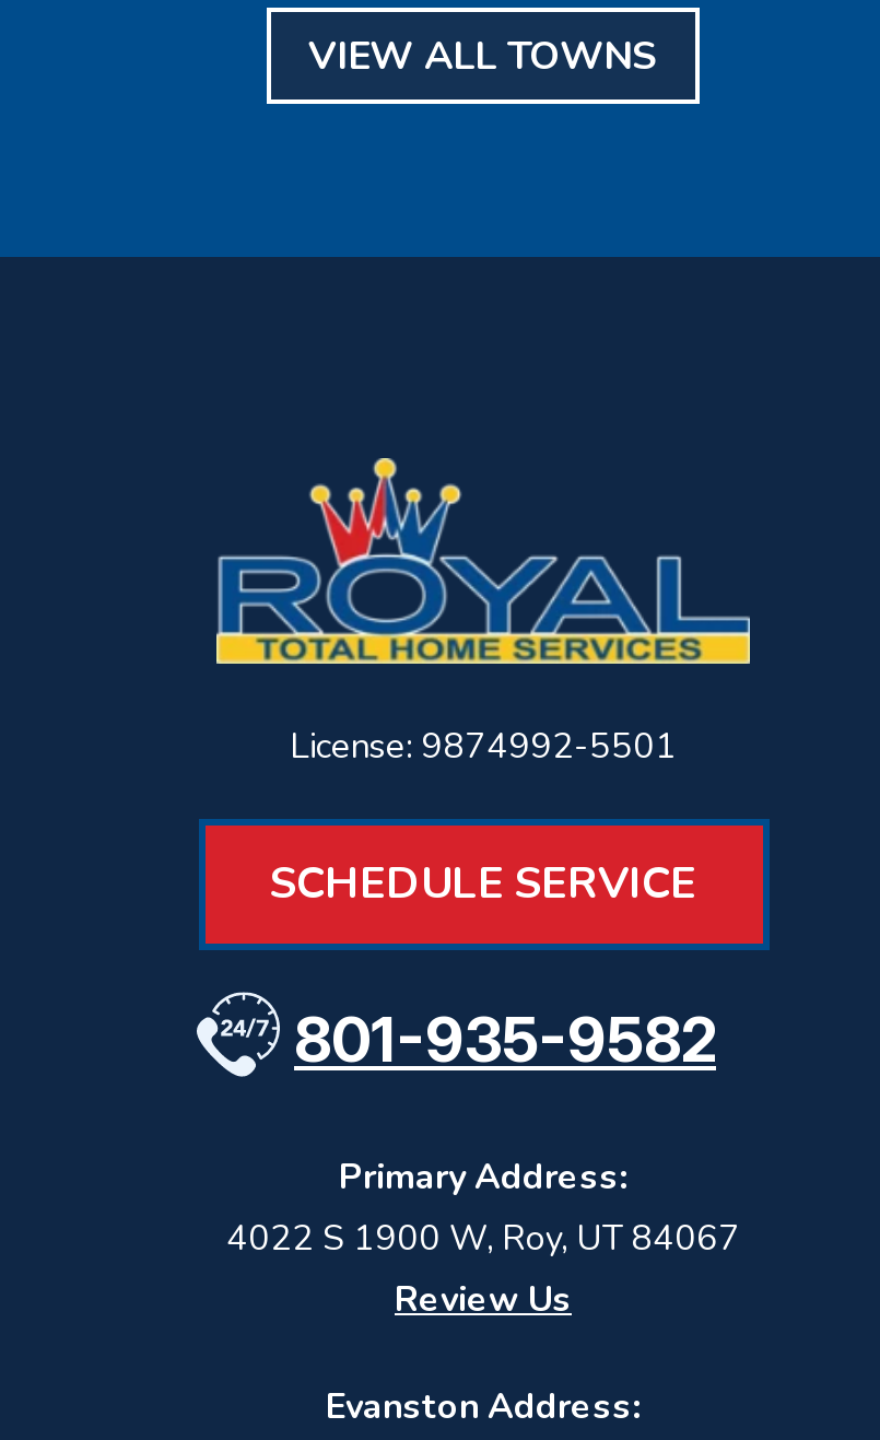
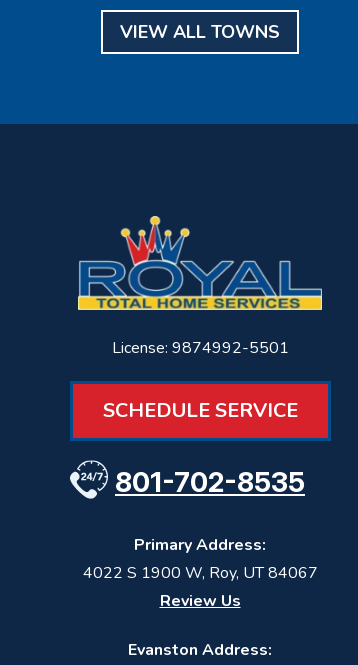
- 801-935-9582
+ 801-702-8535
